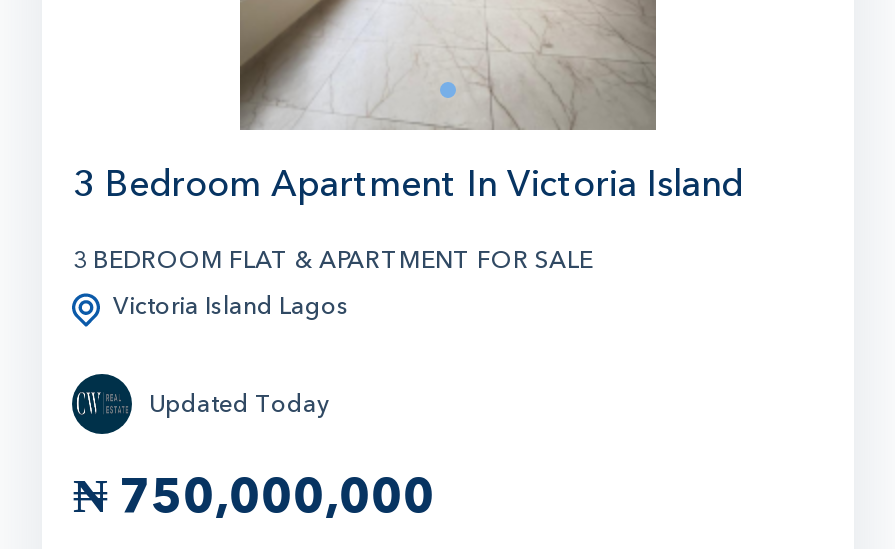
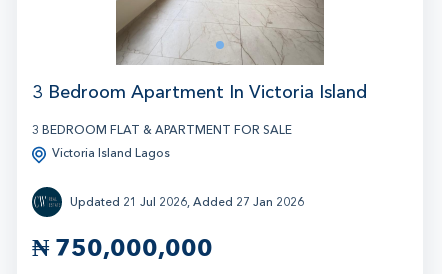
- Updated Today
+ Updated 21 Jul 2026, Added 27 Jan 2026
